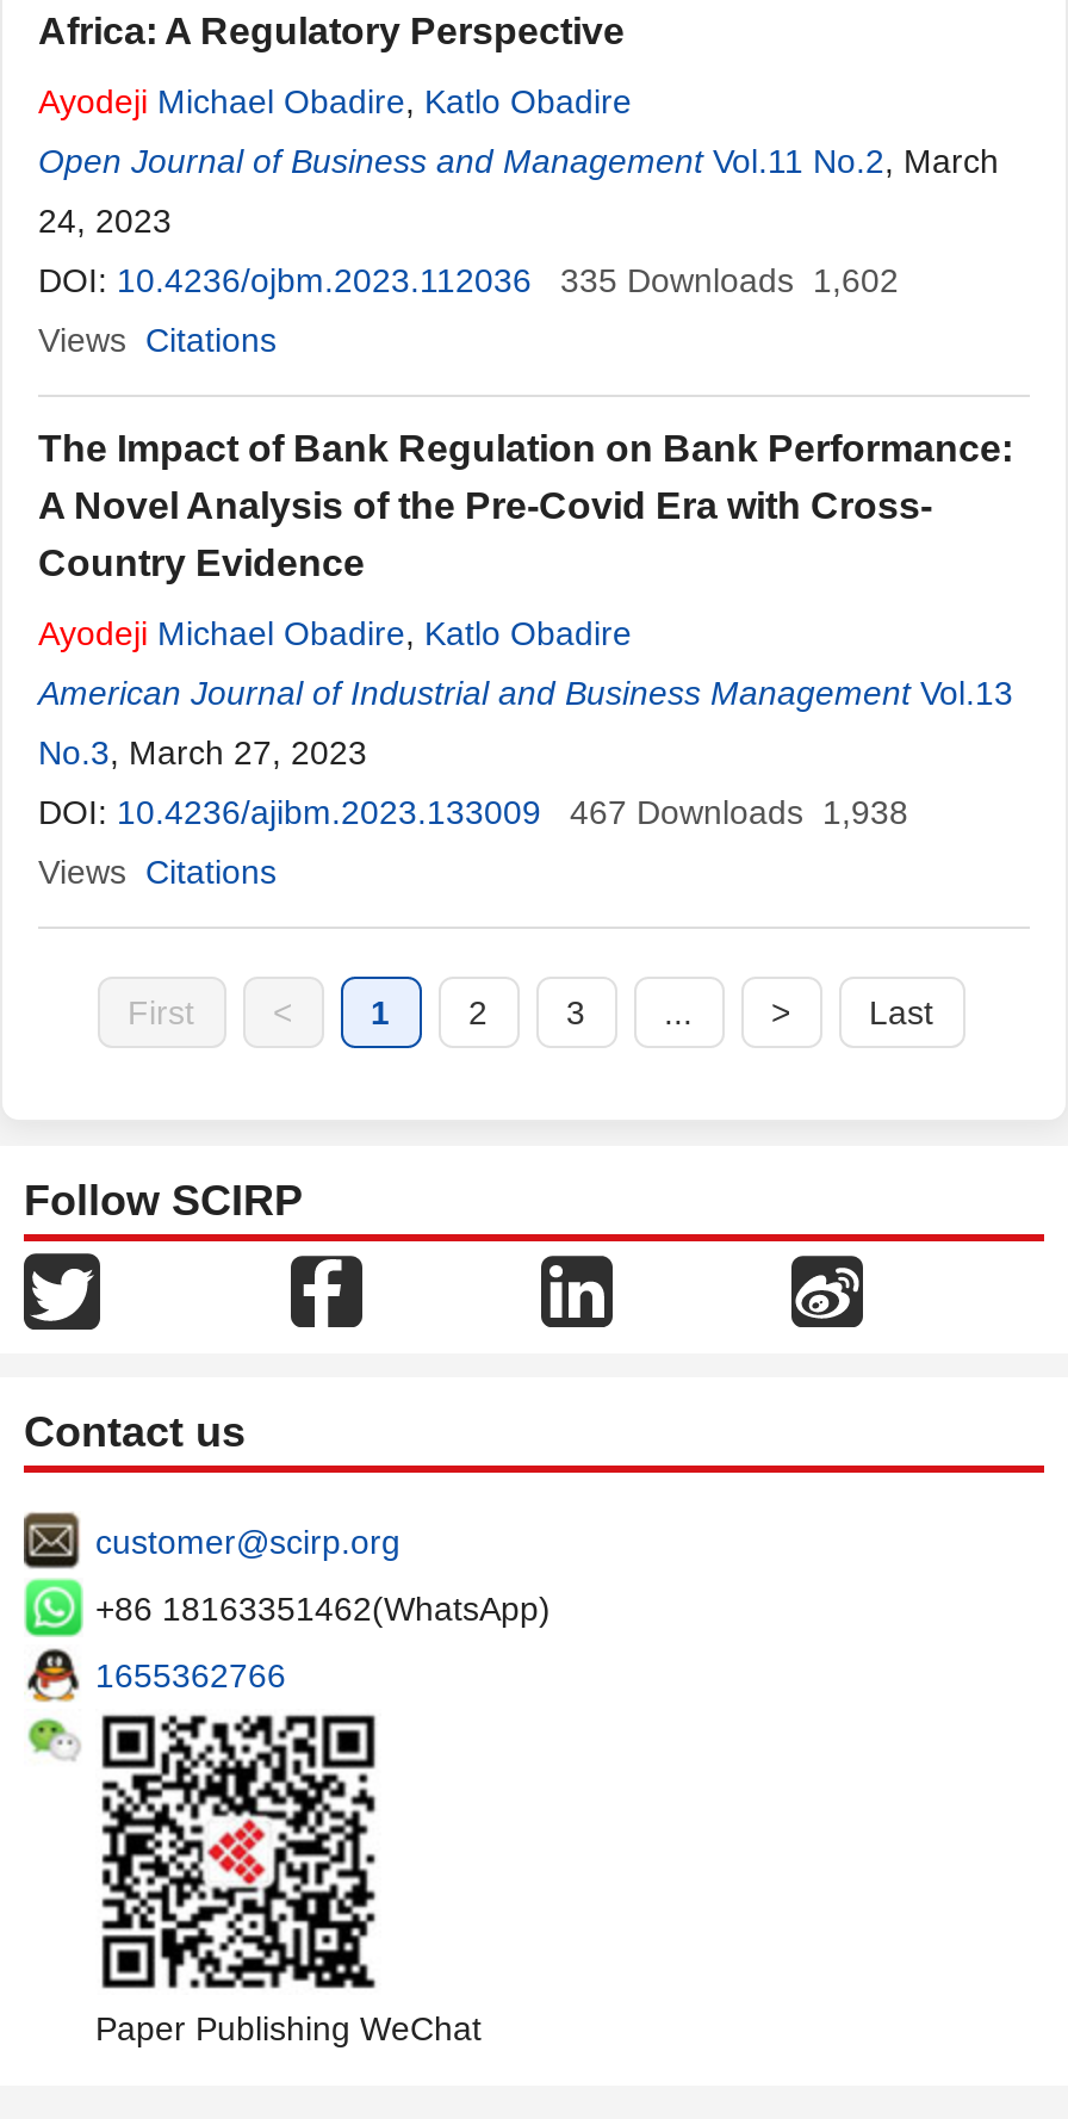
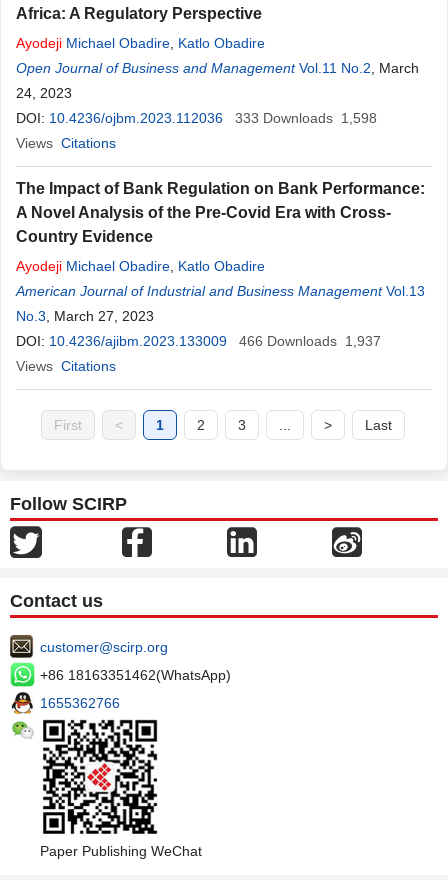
- DOI: 10.4236/ojbm.2023.112036 335 Downloads 1,602
+ DOI: 10.4236/ojbm.2023.112036 333 Downloads 1,598

- DOI: 10.4236/ajibm.2023.133009 467 Downloads 1,938
+ DOI: 10.4236/ajibm.2023.133009 466 Downloads 1,937
